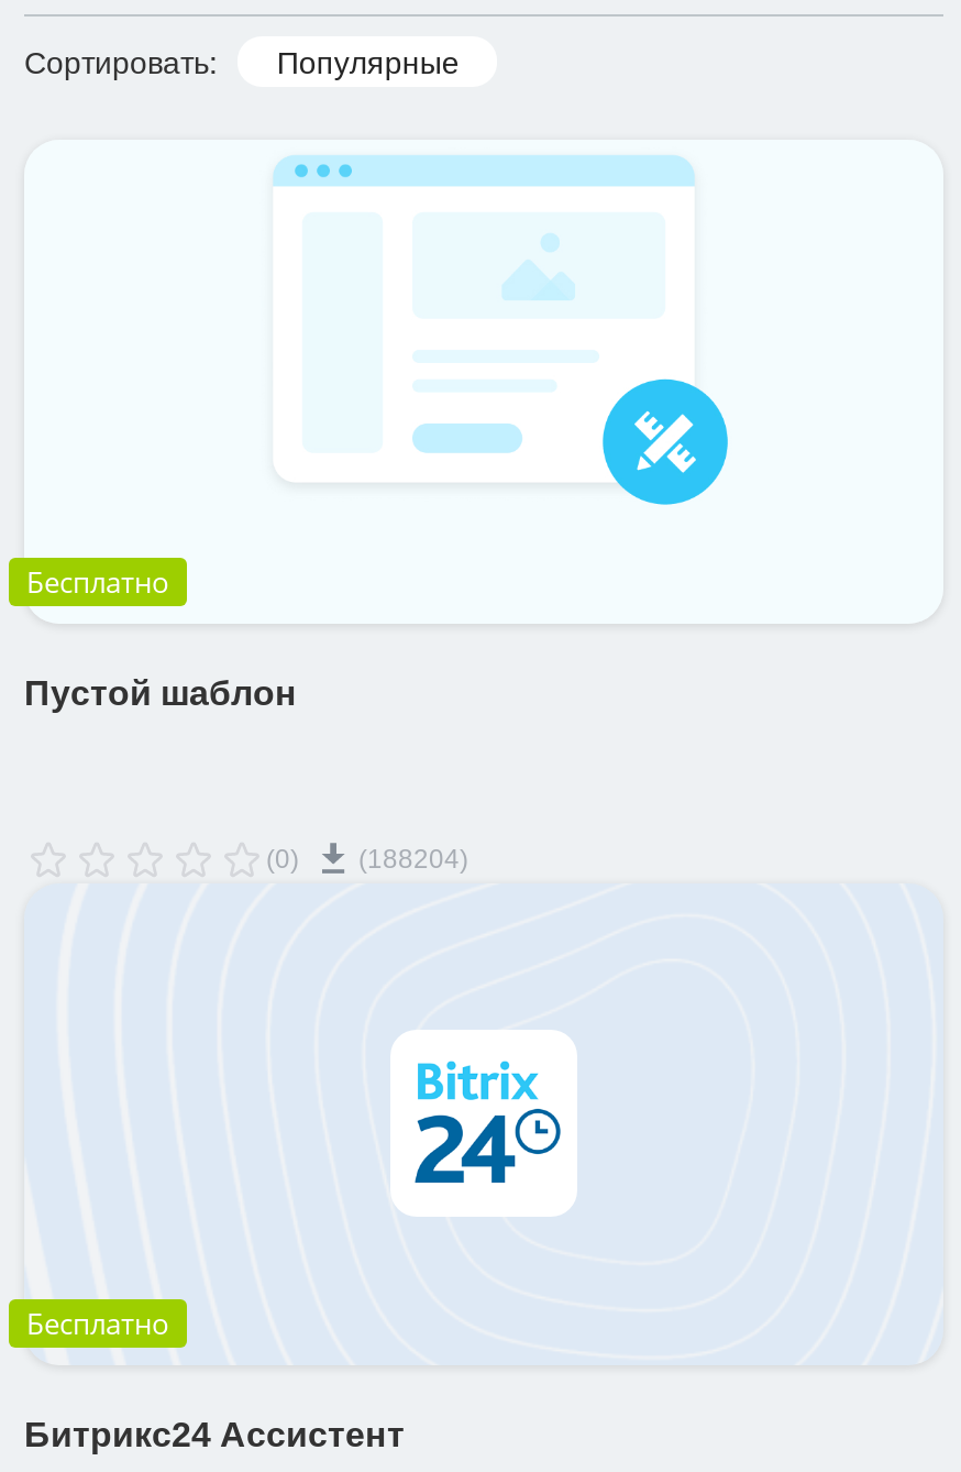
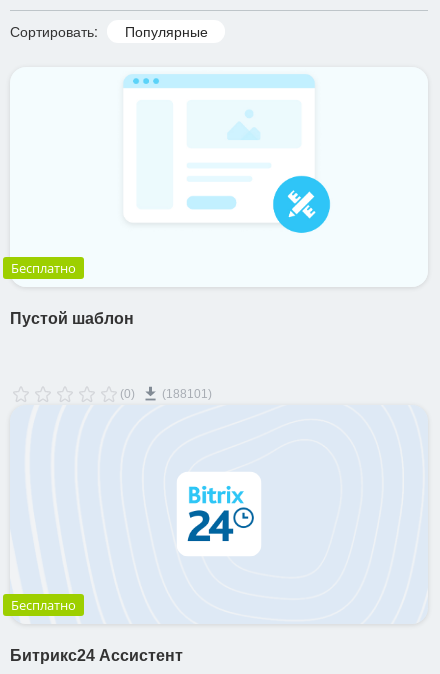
- (0) (188204)
+ (0) (188101)
